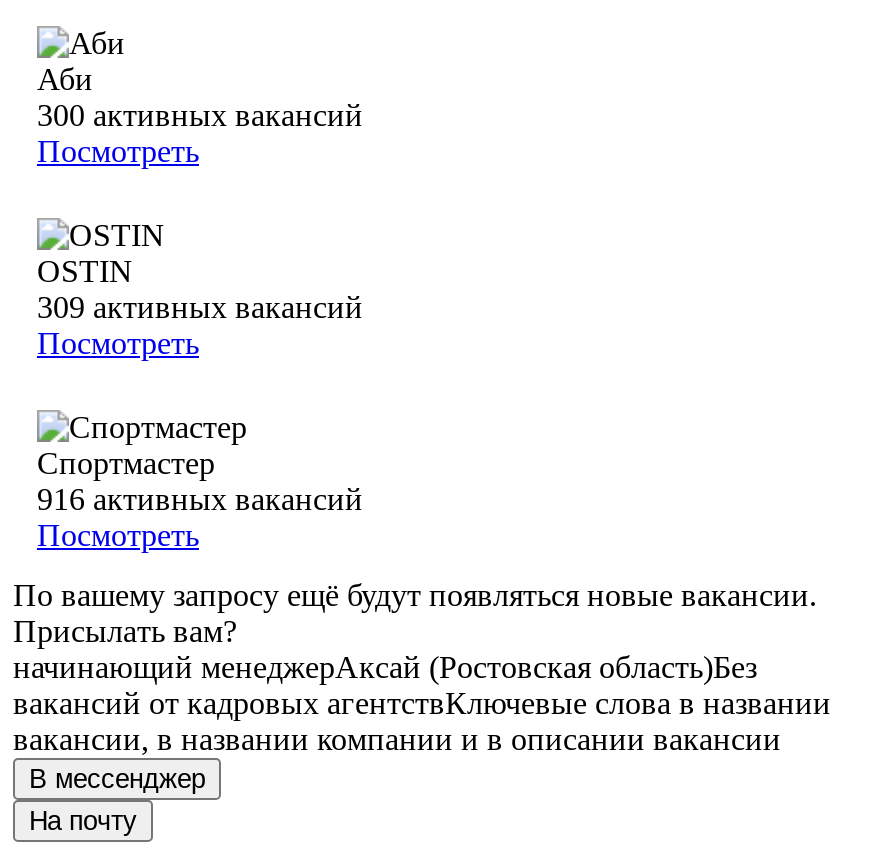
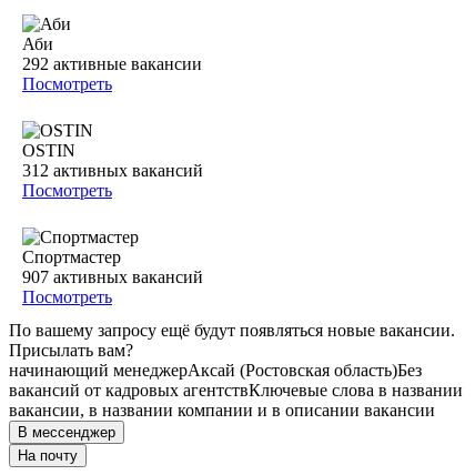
- 300 активных вакансий
+ 292 активные вакансии

- 309 активных вакансий
+ 312 активных вакансий

- 916 активных вакансий
+ 907 активных вакансий
